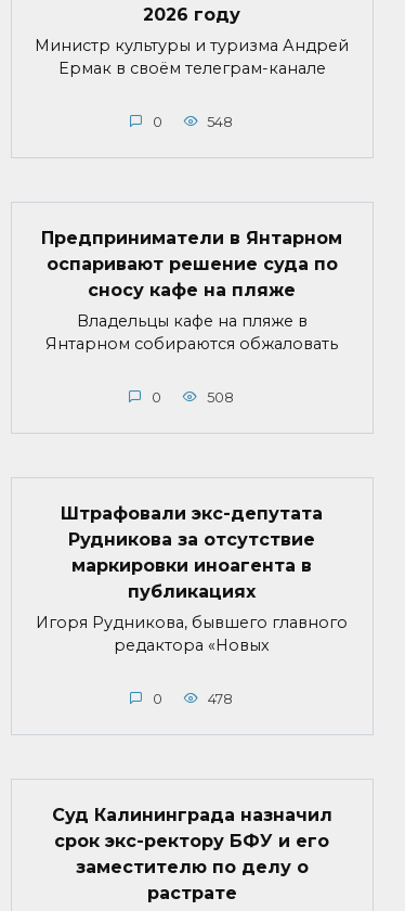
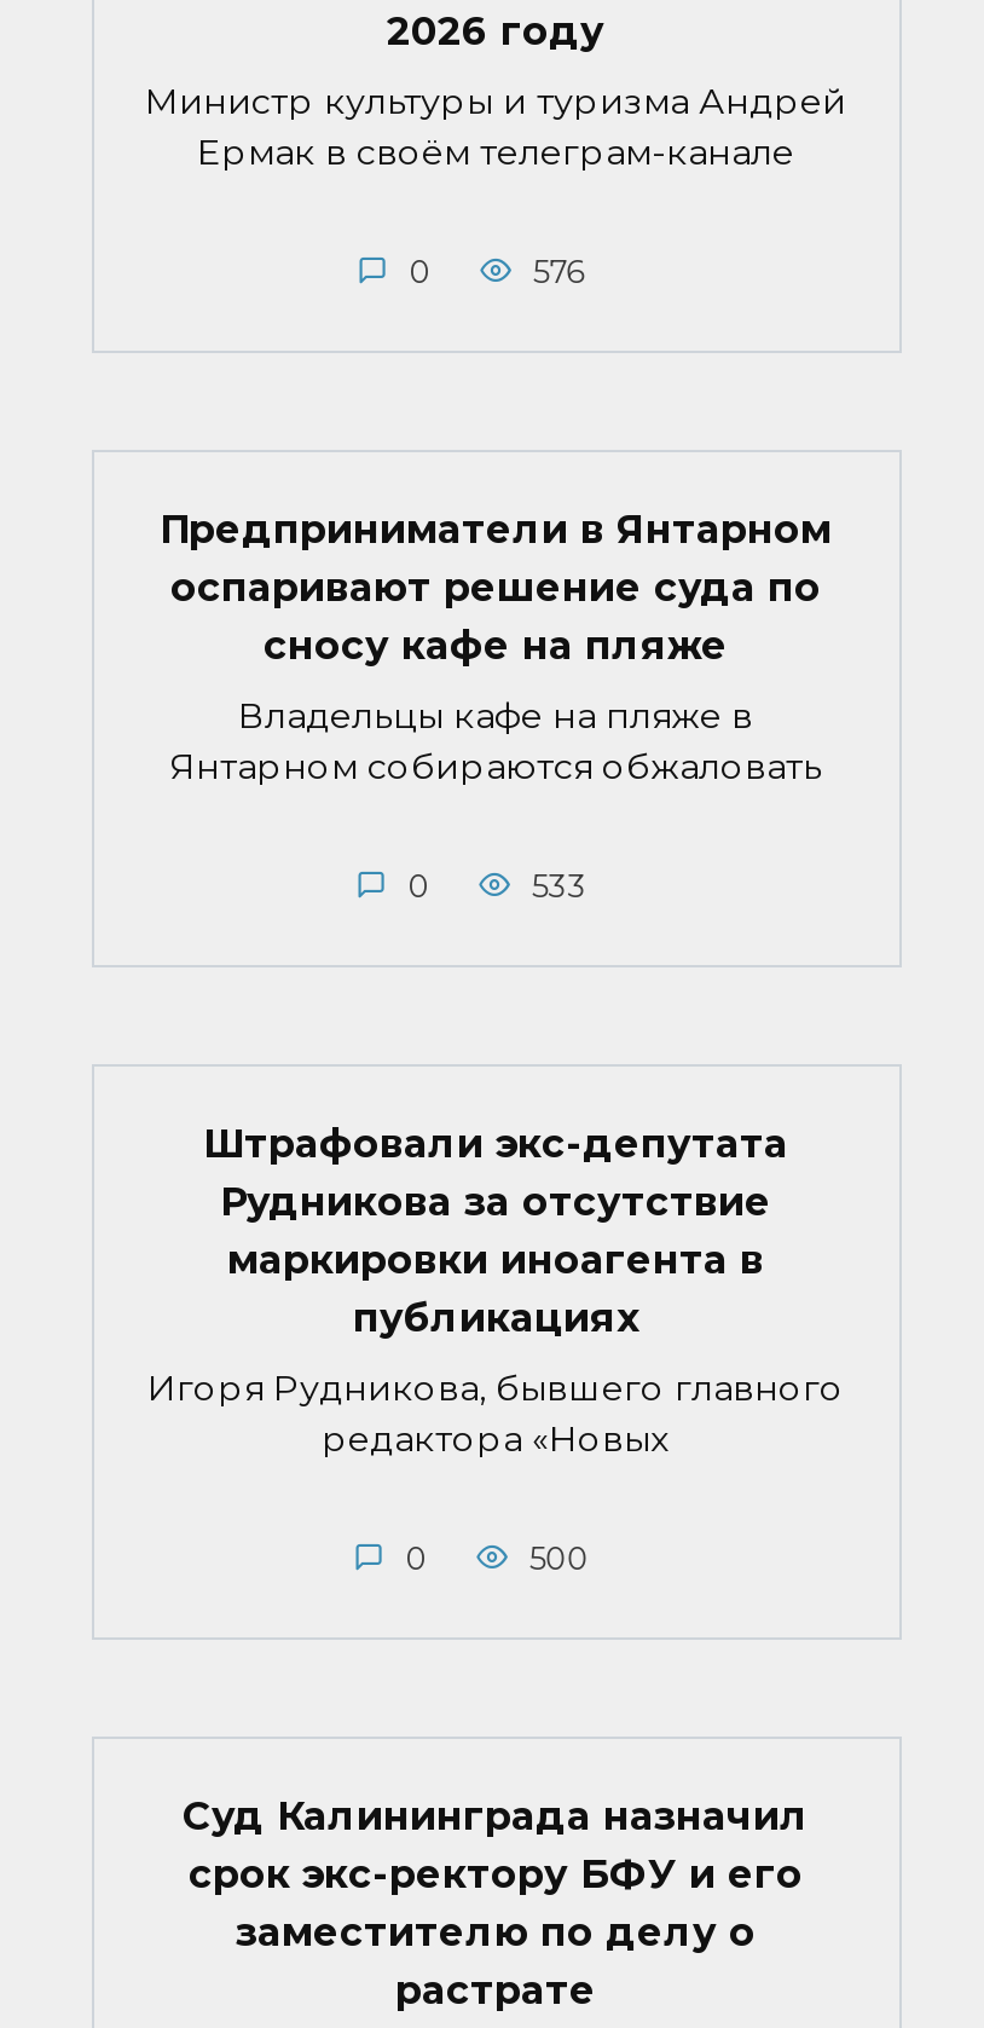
- 548
+ 576

- 508
+ 533

- 478
+ 500
